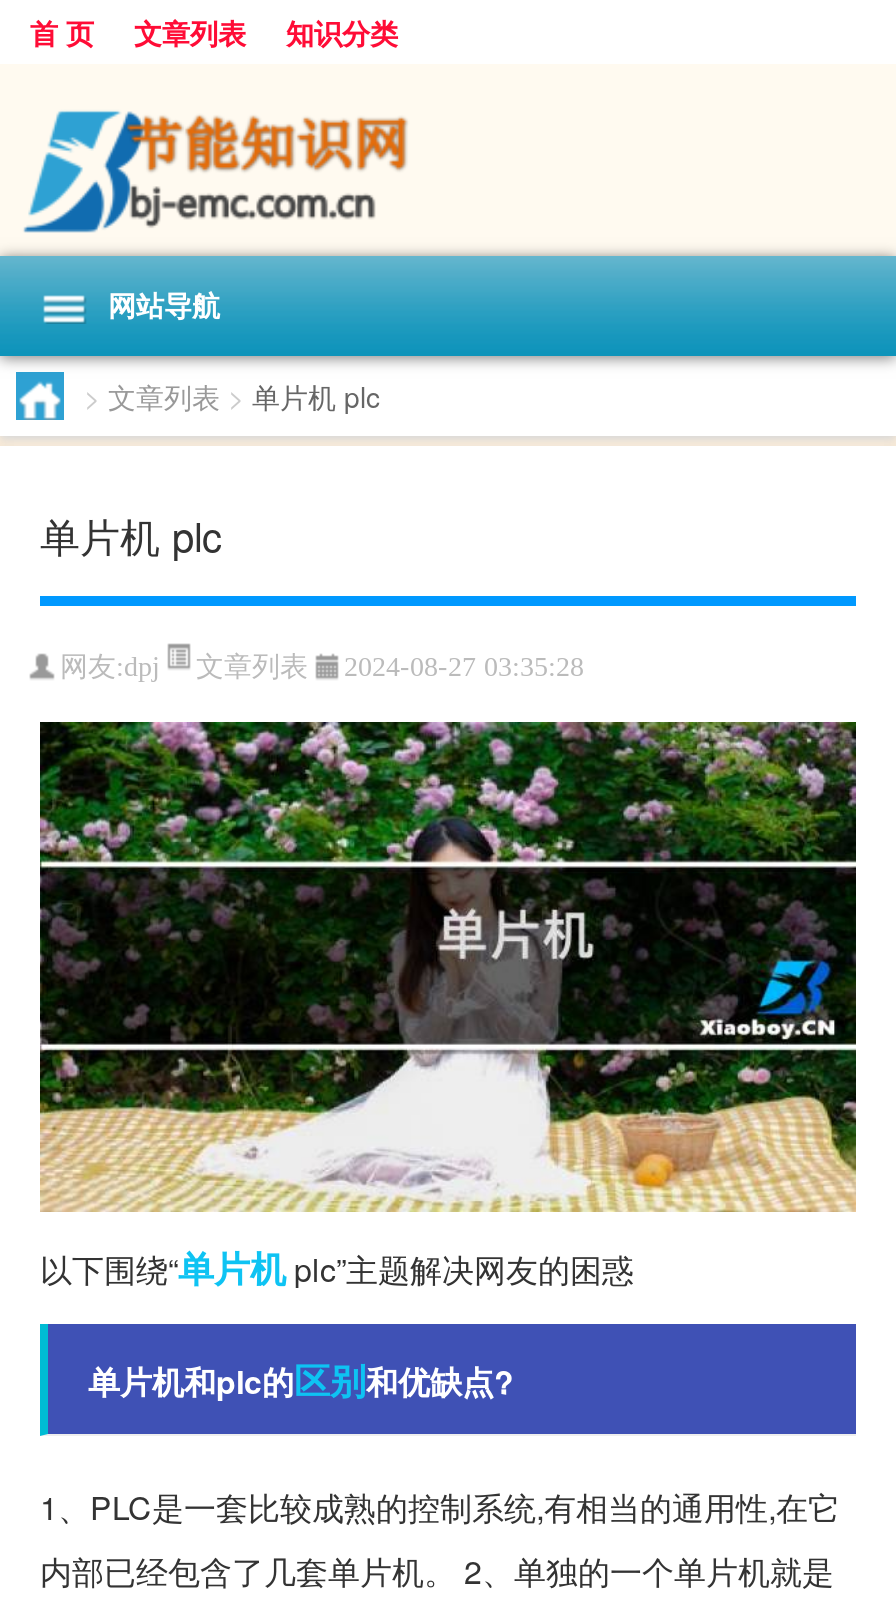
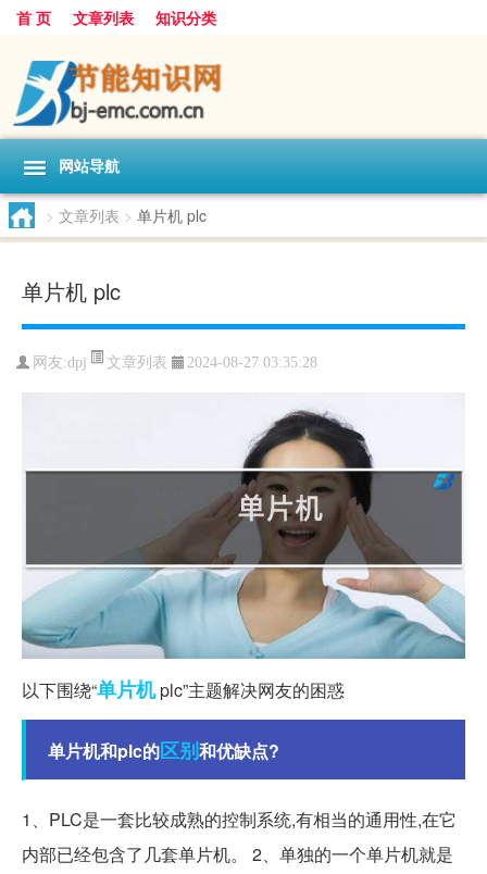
- [image]
+ [image]
